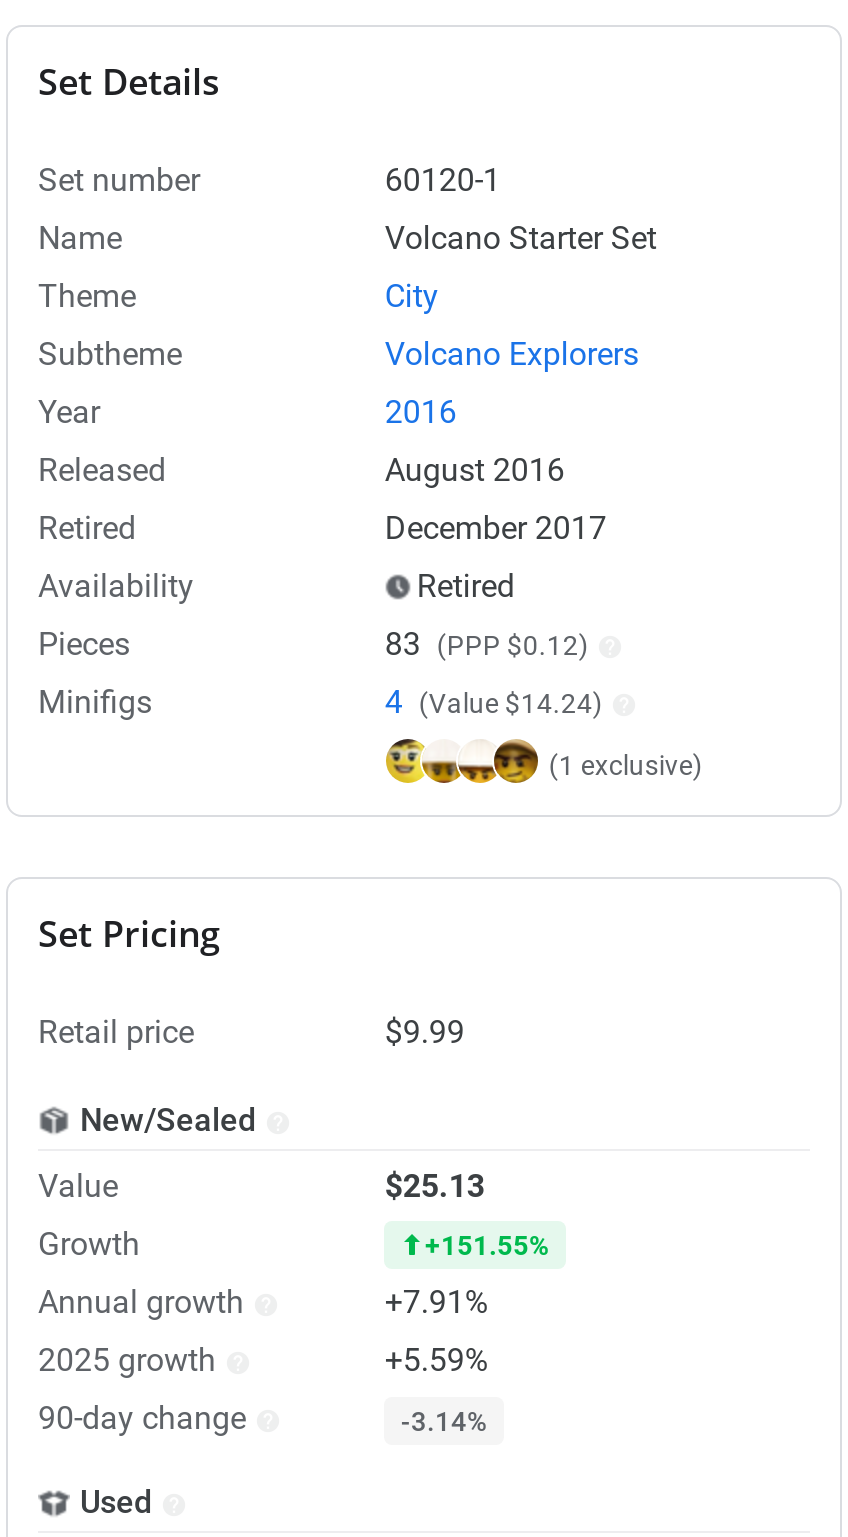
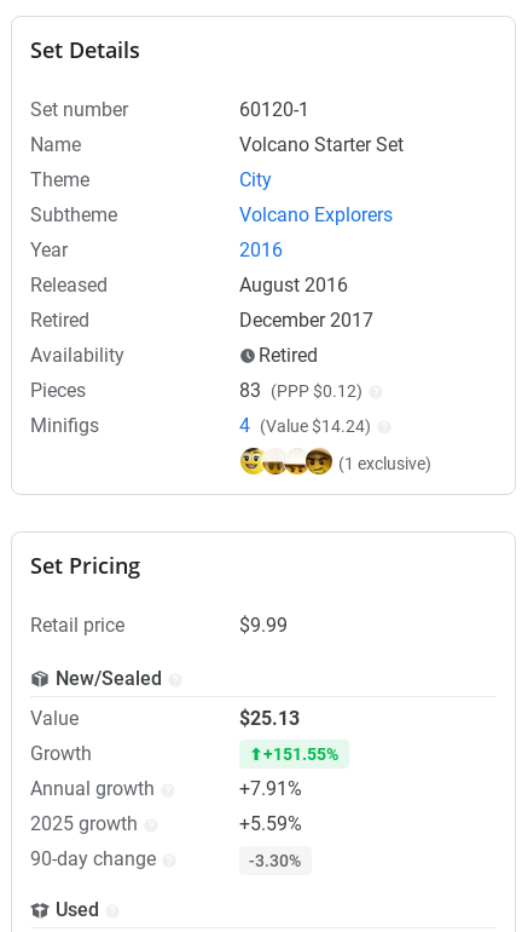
- -3.14%
+ -3.30%
